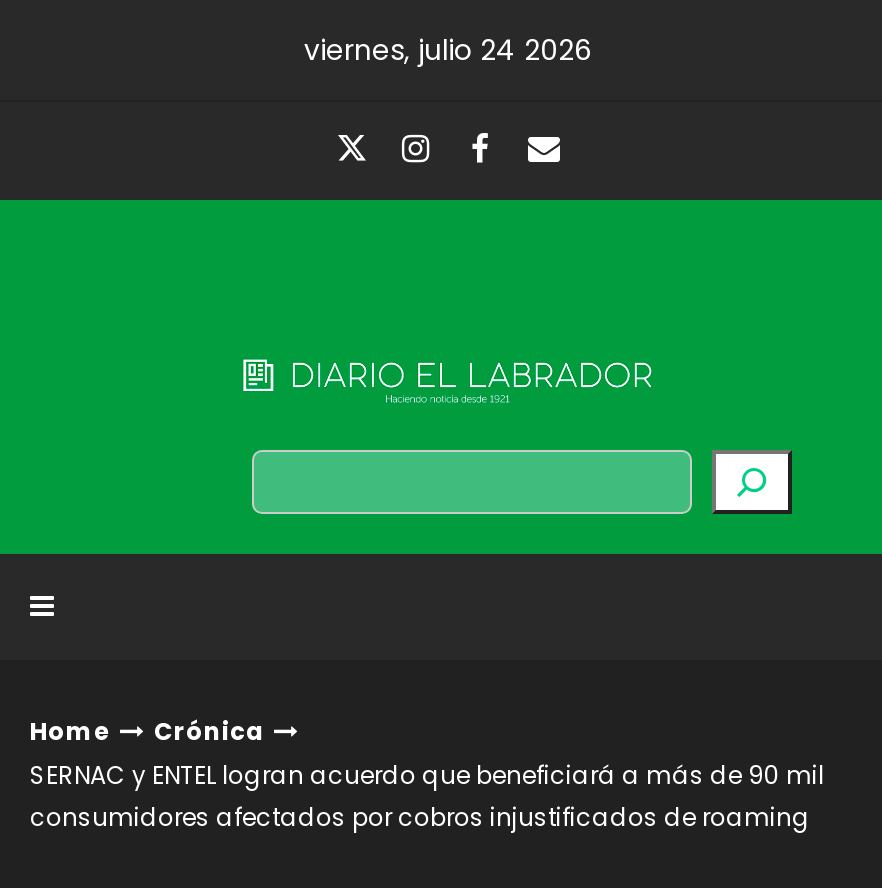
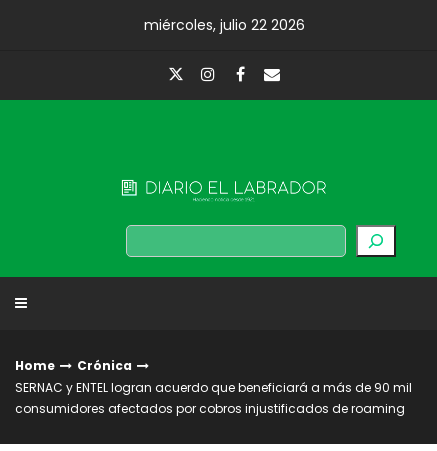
- viernes, julio 24 2026
+ miércoles, julio 22 2026
